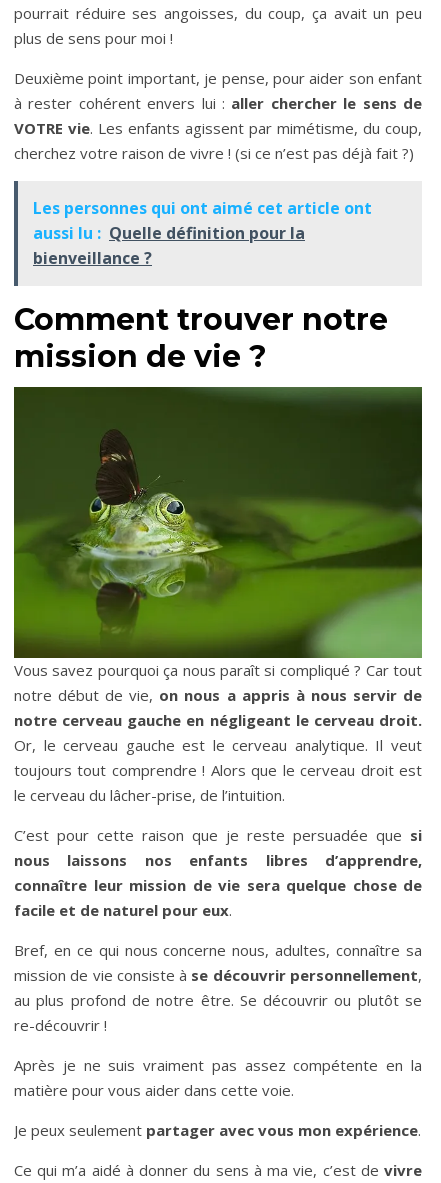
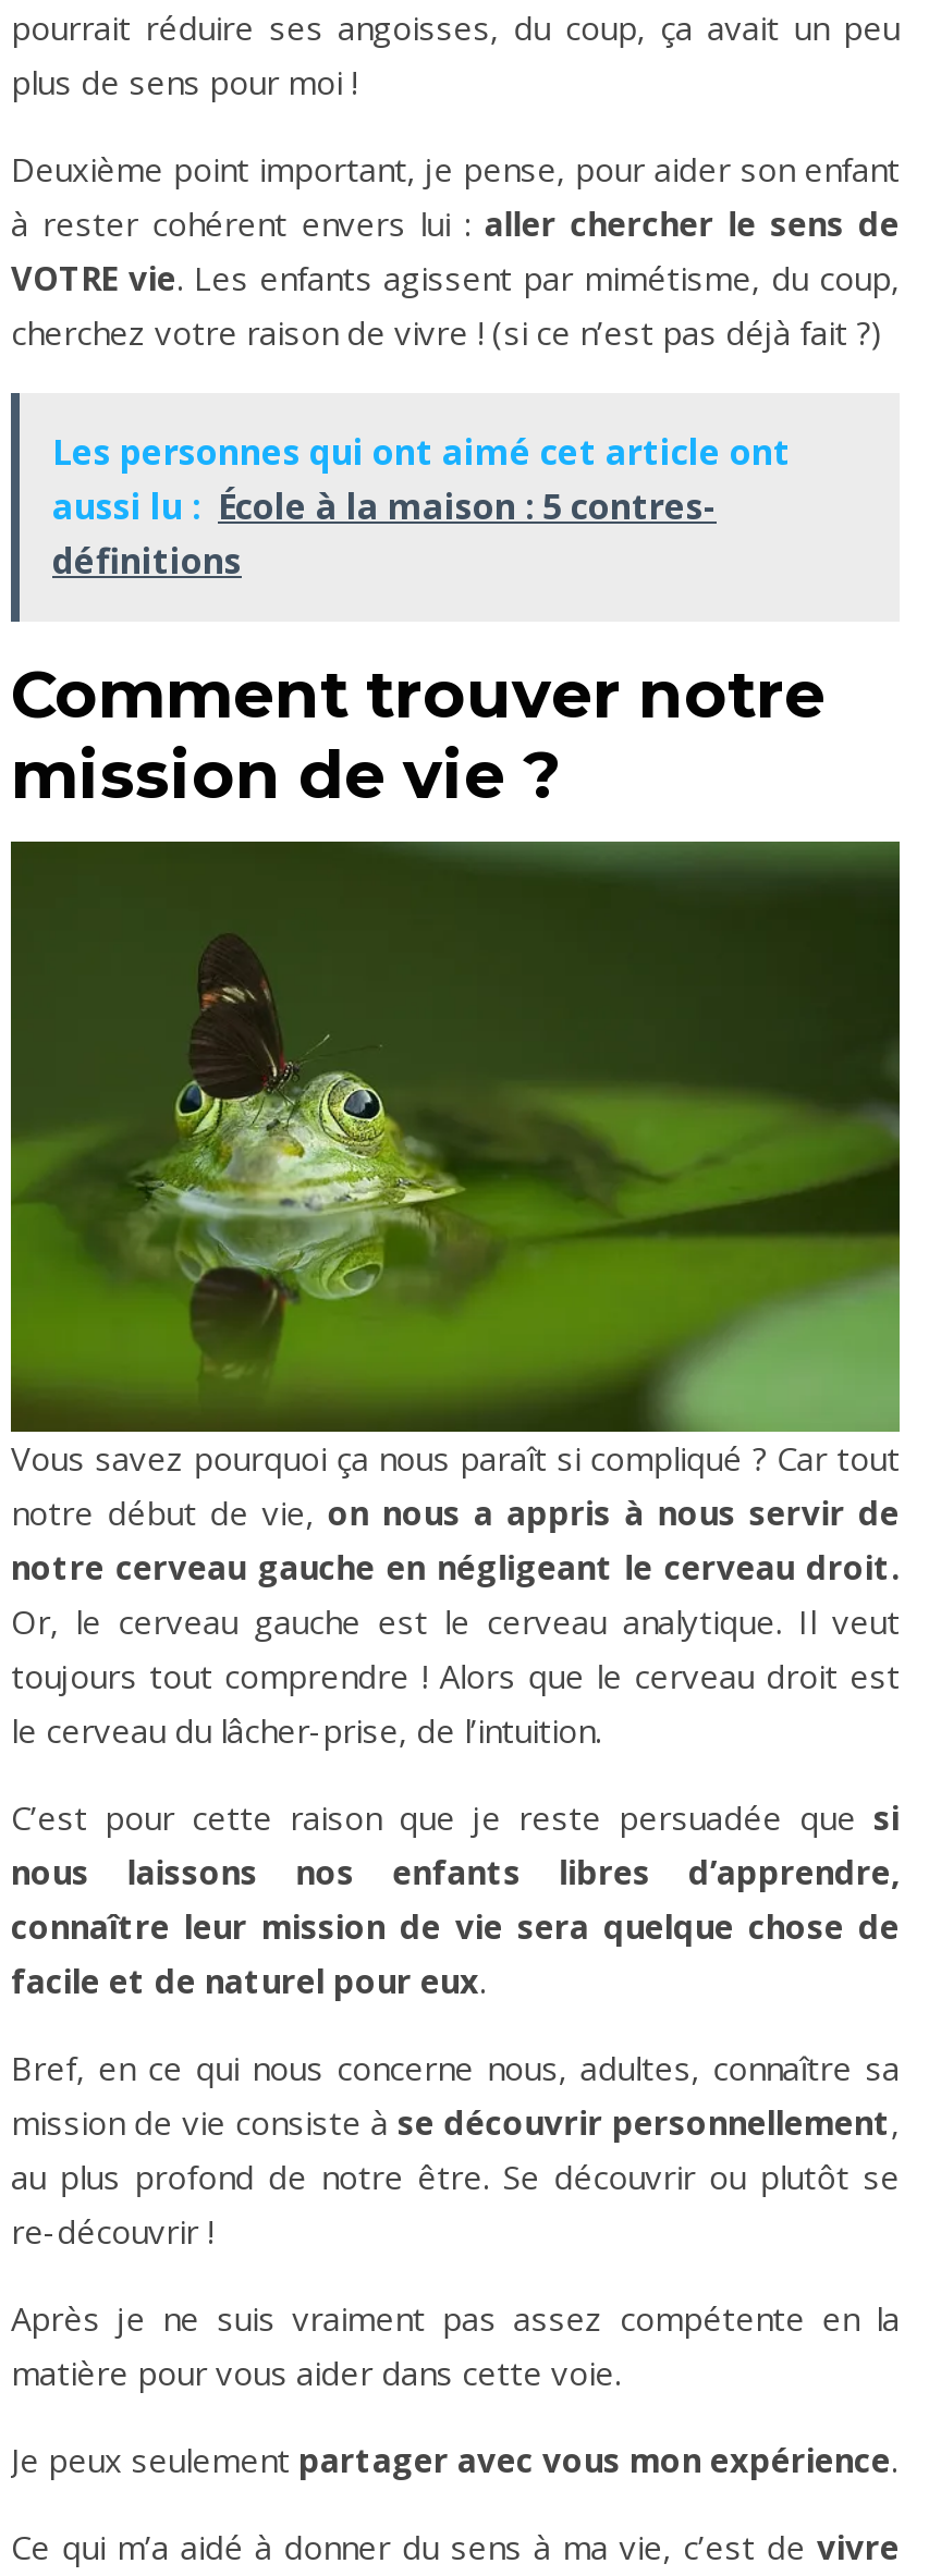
- aussi lu : Quelle définition pour la
- bienveillance ?
+ aussi lu : École à la maison : 5 contres-
+ définitions
